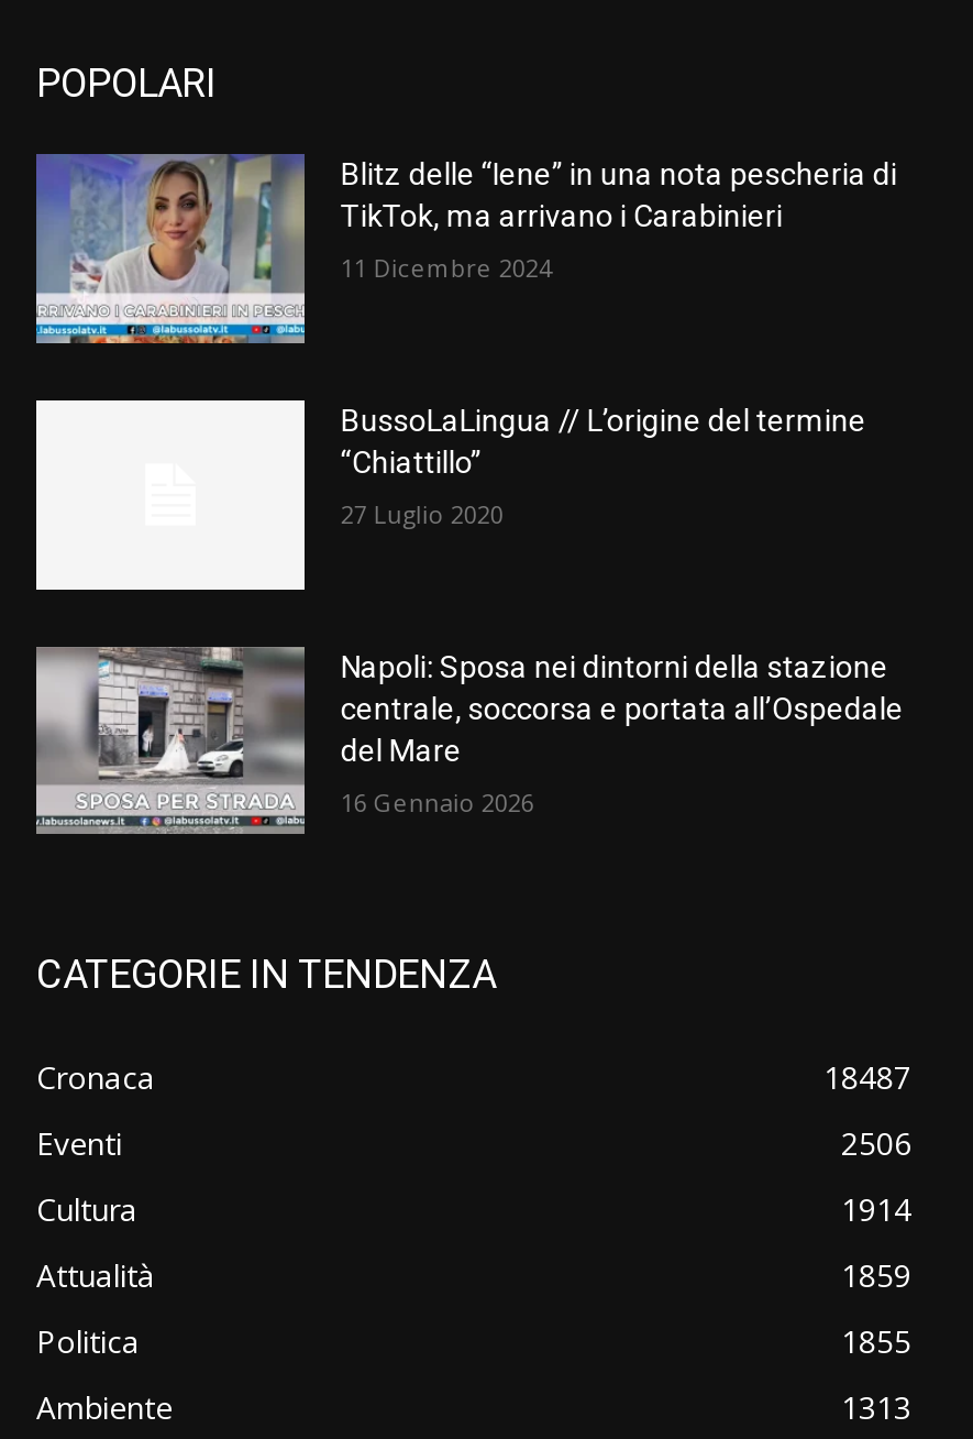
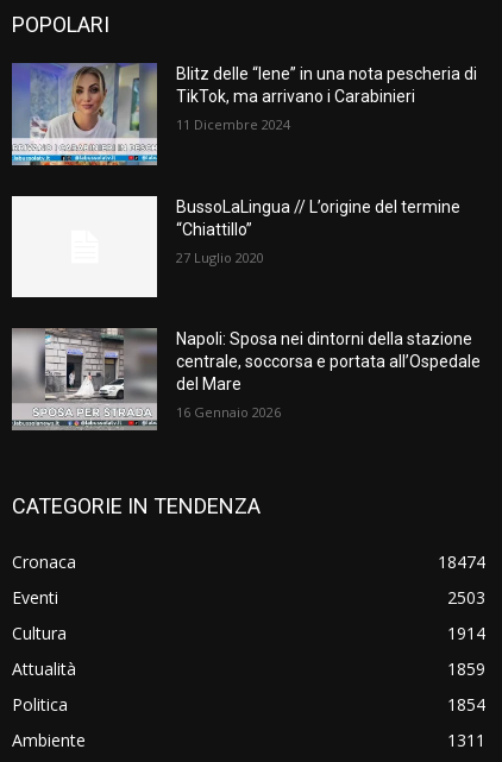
- 18487
+ 18474

- 2506
+ 2503

- 1855
+ 1854

- 1313
+ 1311
